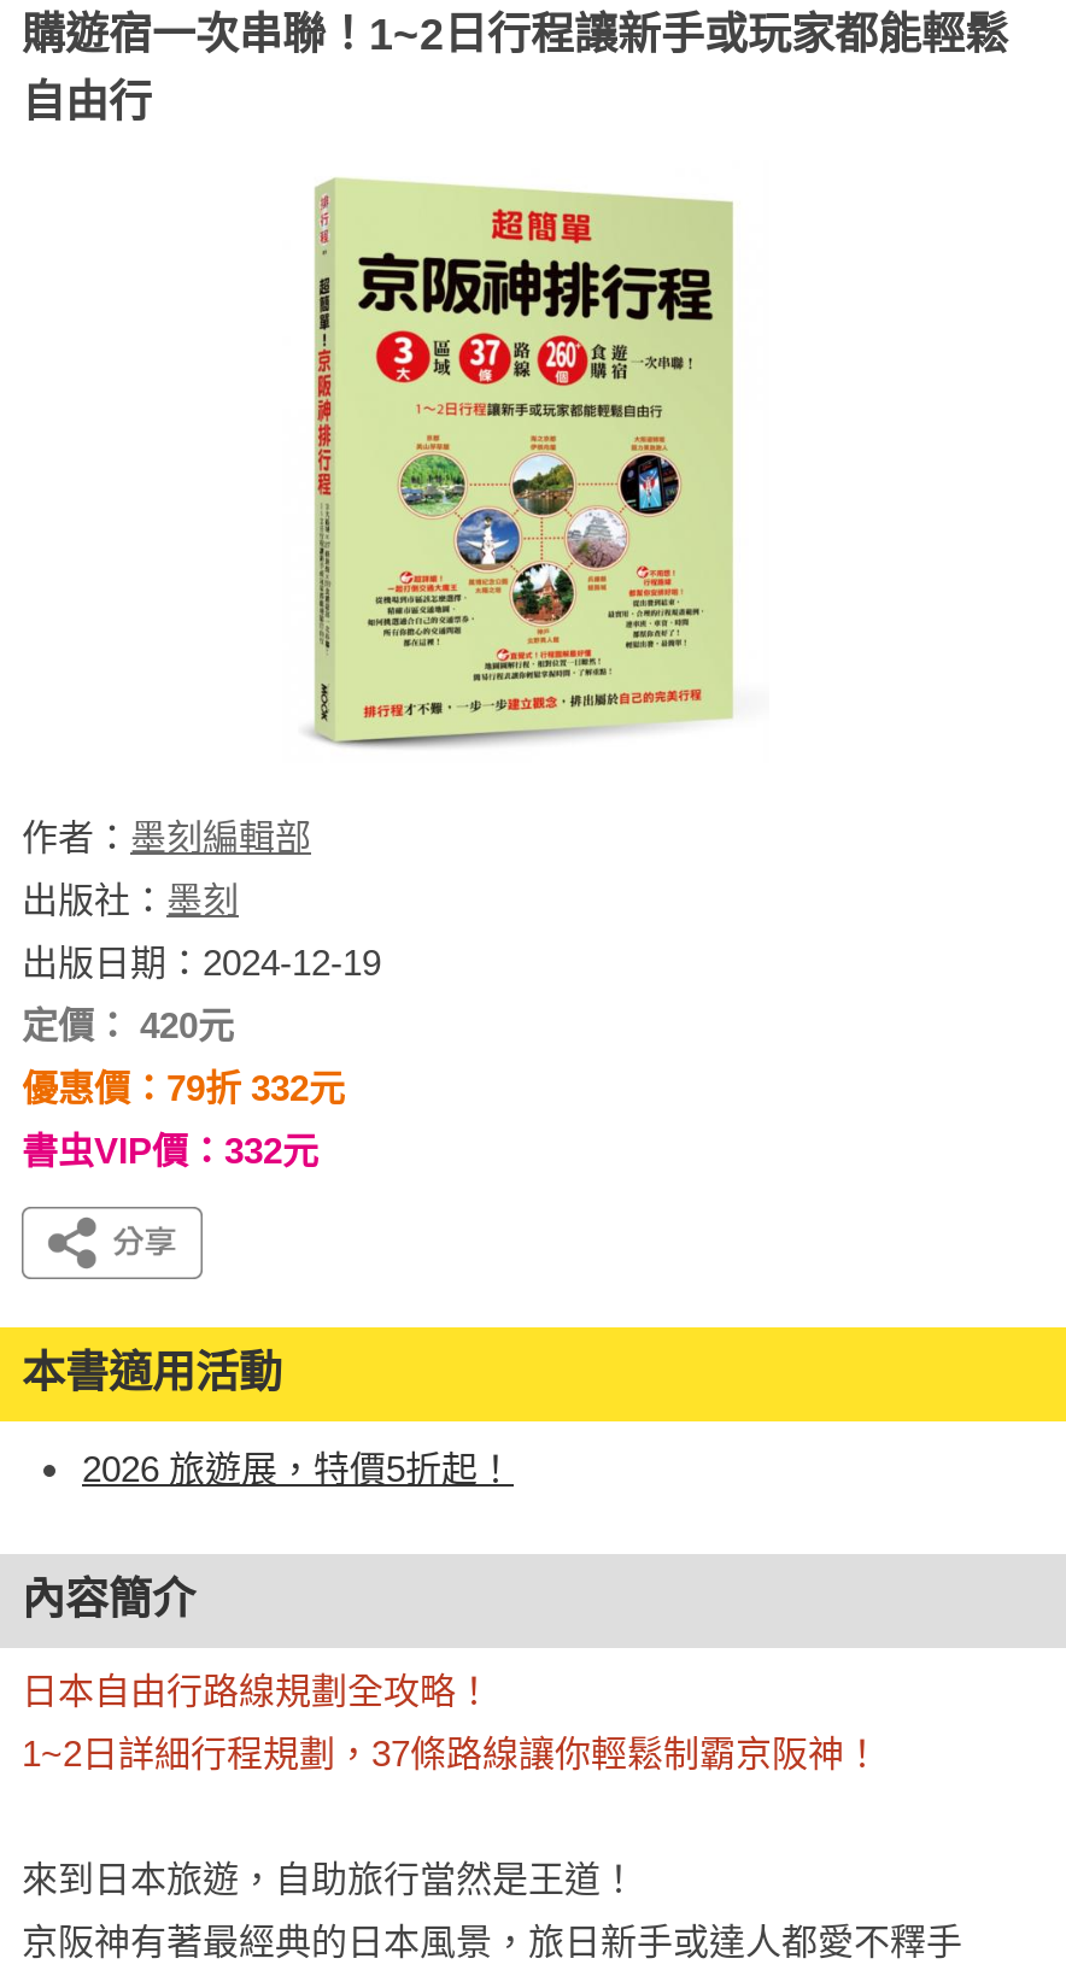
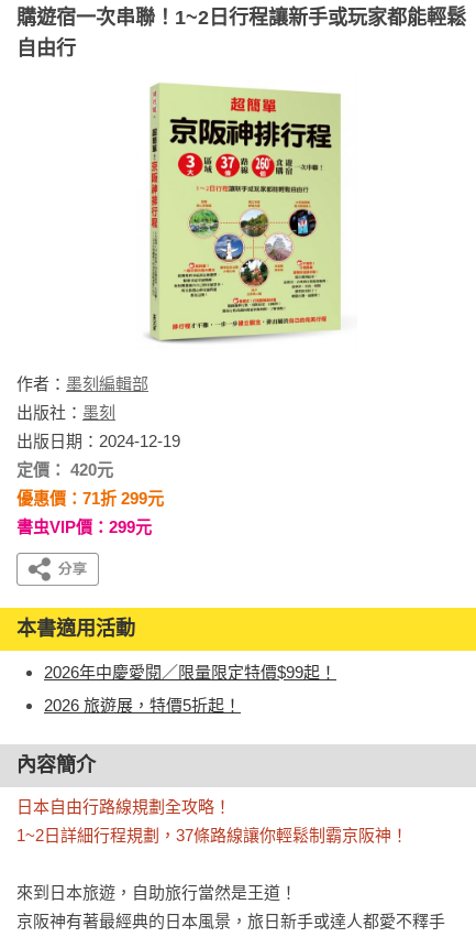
- 優惠價：79折 332元
+ 優惠價：71折 299元

- 書虫VIP價：332元
+ 書虫VIP價：299元

+ 2026年中慶愛閱／限量限定特價$99起！
